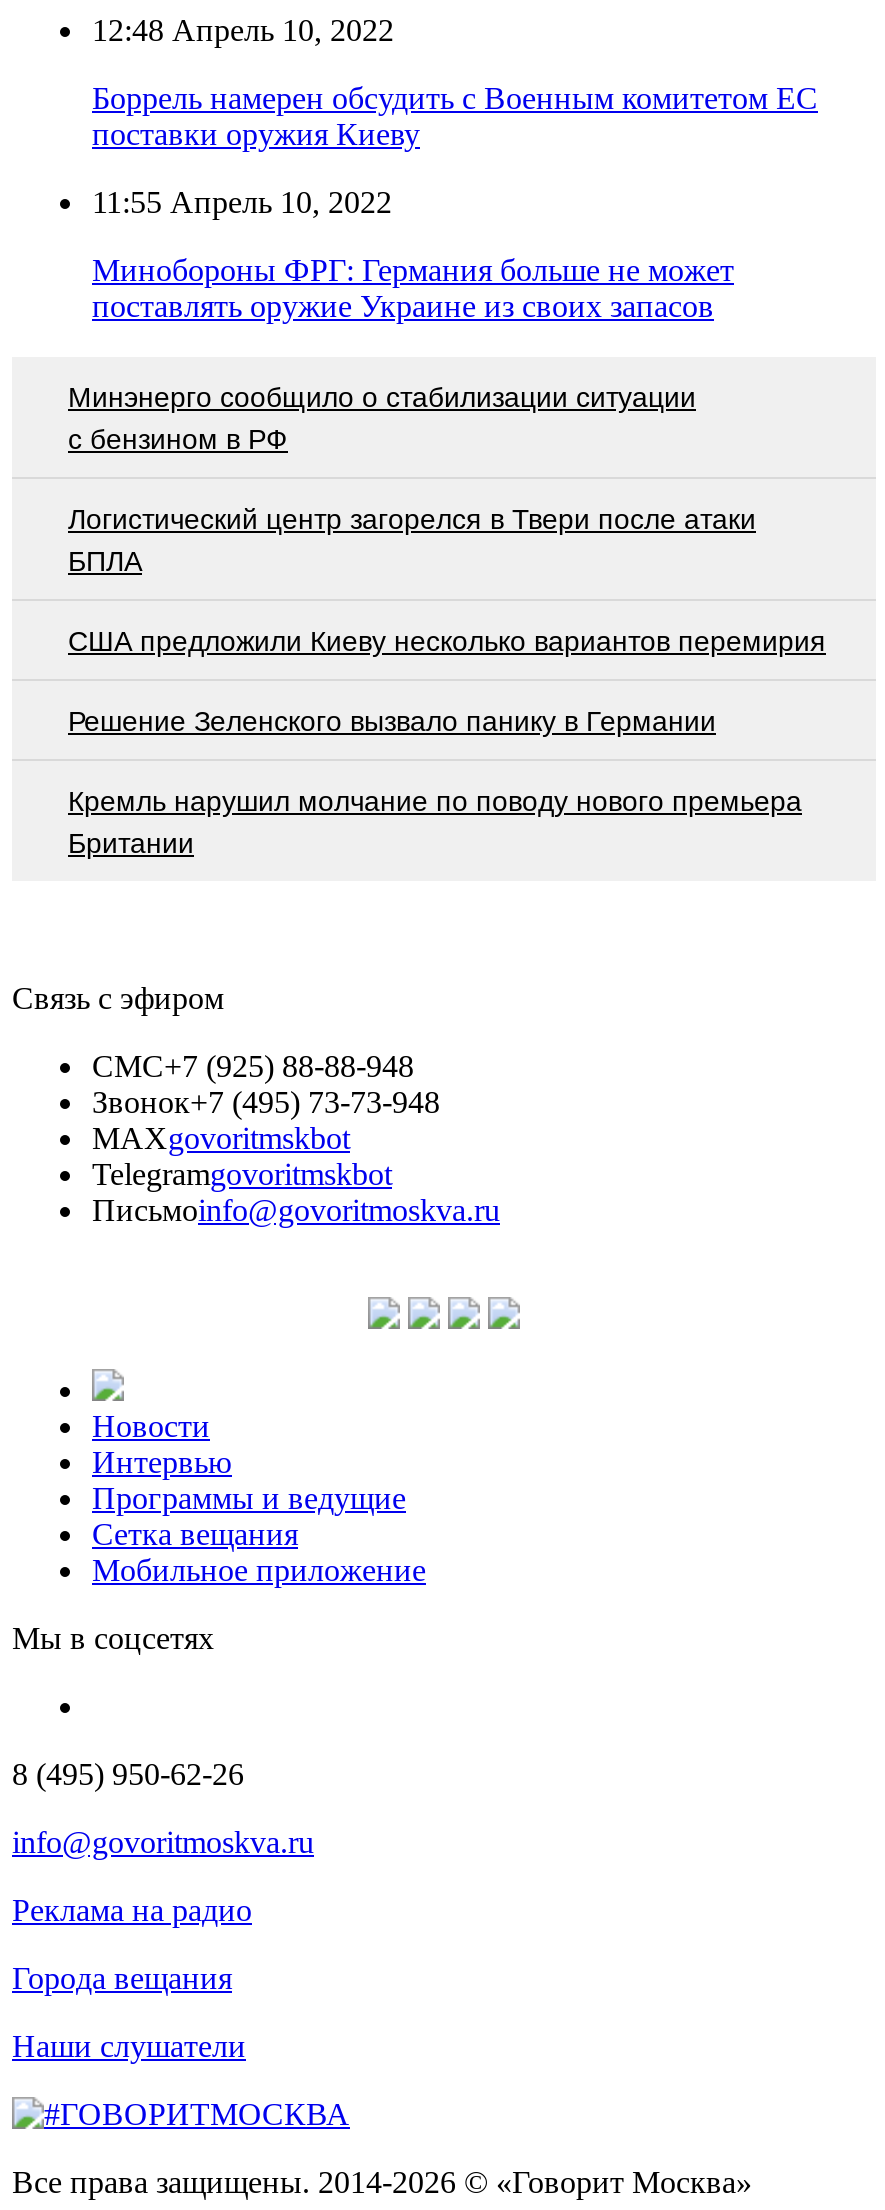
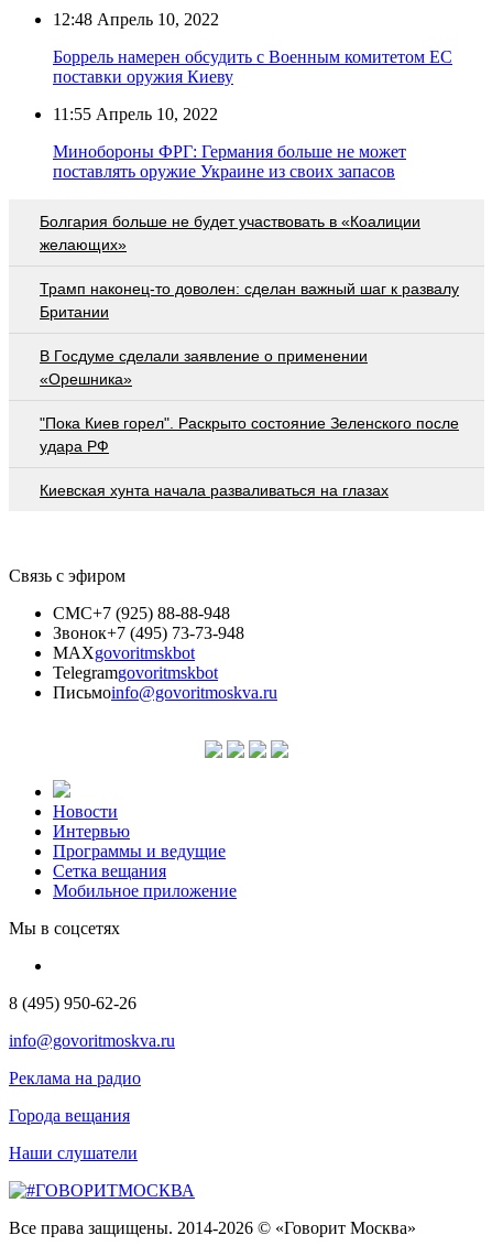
- Минэнерго сообщило о стабилизации ситуации
- с бензином в РФ
- Логистический центр загорелся в Твери после атаки
- БПЛА
- США предложили Киеву несколько вариантов перемирия
- Решение Зеленского вызвало панику в Германии
- Кремль нарушил молчание по поводу нового премьера
+ Болгария больше не будет участвовать в «Коалиции
+ желающих»
+ Трамп наконец-то доволен: сделан важный шаг к развалу

moved up: Британии

+ В Госдуме сделали заявление о применении
+ «Орешника»
+ "Пока Киев горел". Раскрыто состояние Зеленского после
+ удара РФ
+ Киевская хунта начала разваливаться на глазах
